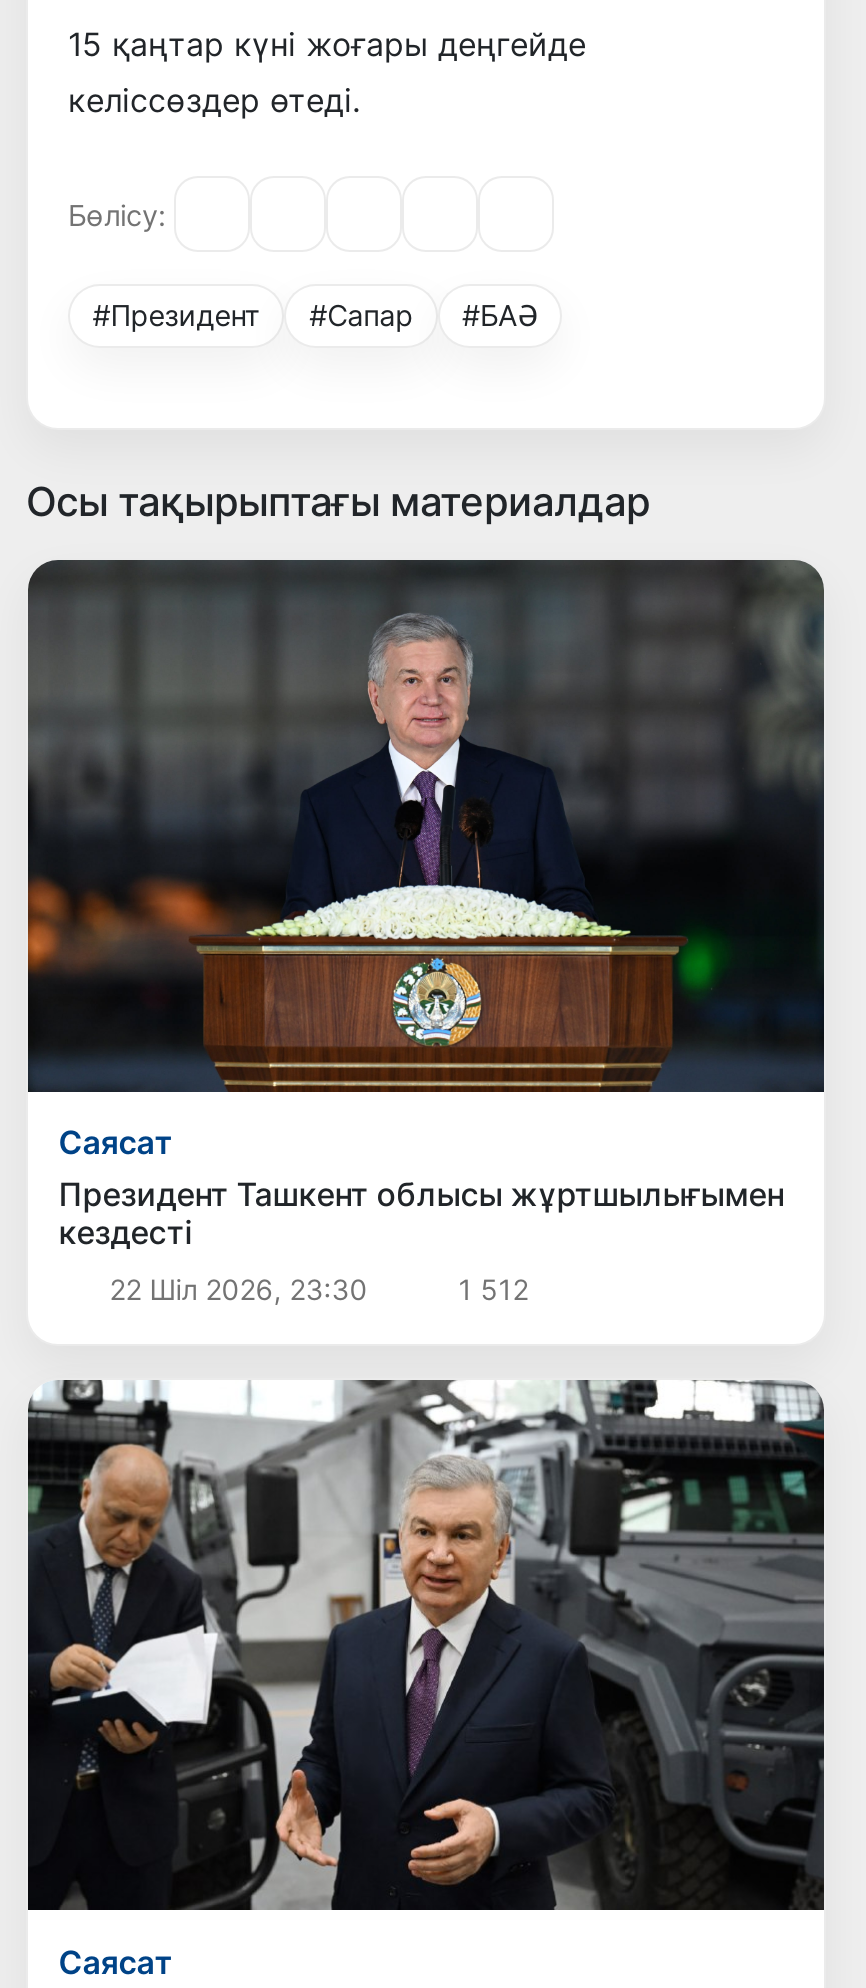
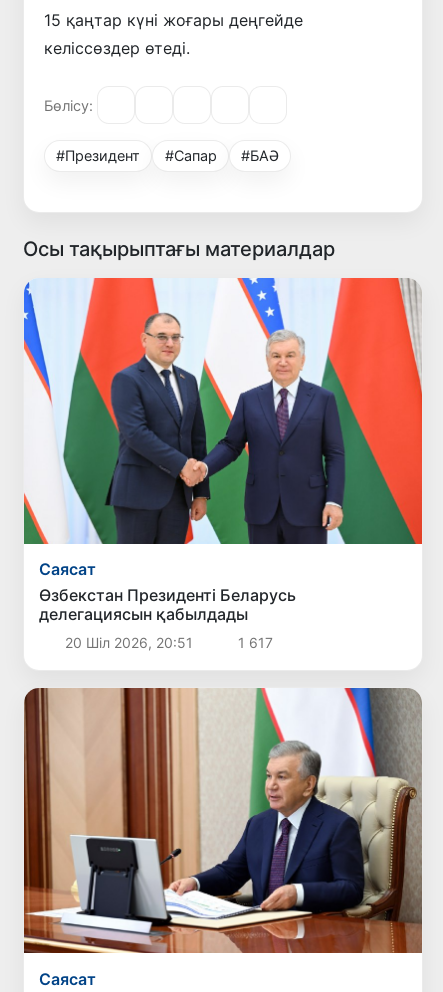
- [image]
+ [image]

- Президент Ташкент облысы жұртшылығымен
- кездесті
+ Өзбекстан Президенті Беларусь
+ делегациясын қабылдады

- 22 Шіл 2026, 23:30
- 1 512
+ 20 Шіл 2026, 20:51
+ 1 617

- [image]
+ [image]
